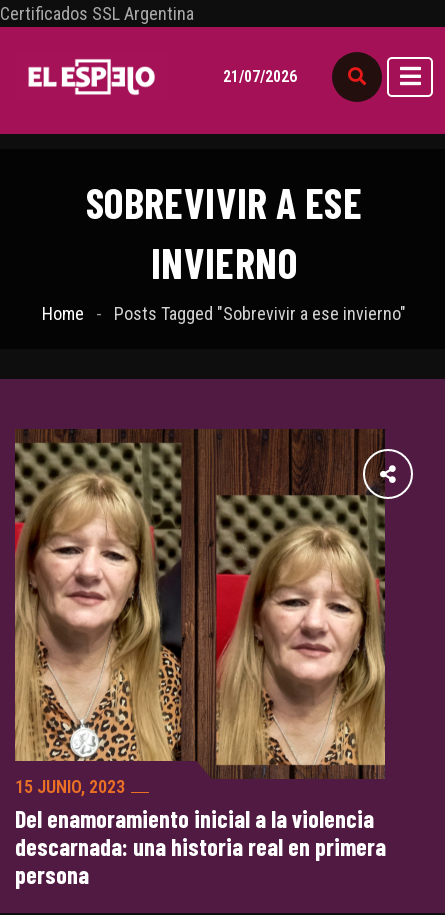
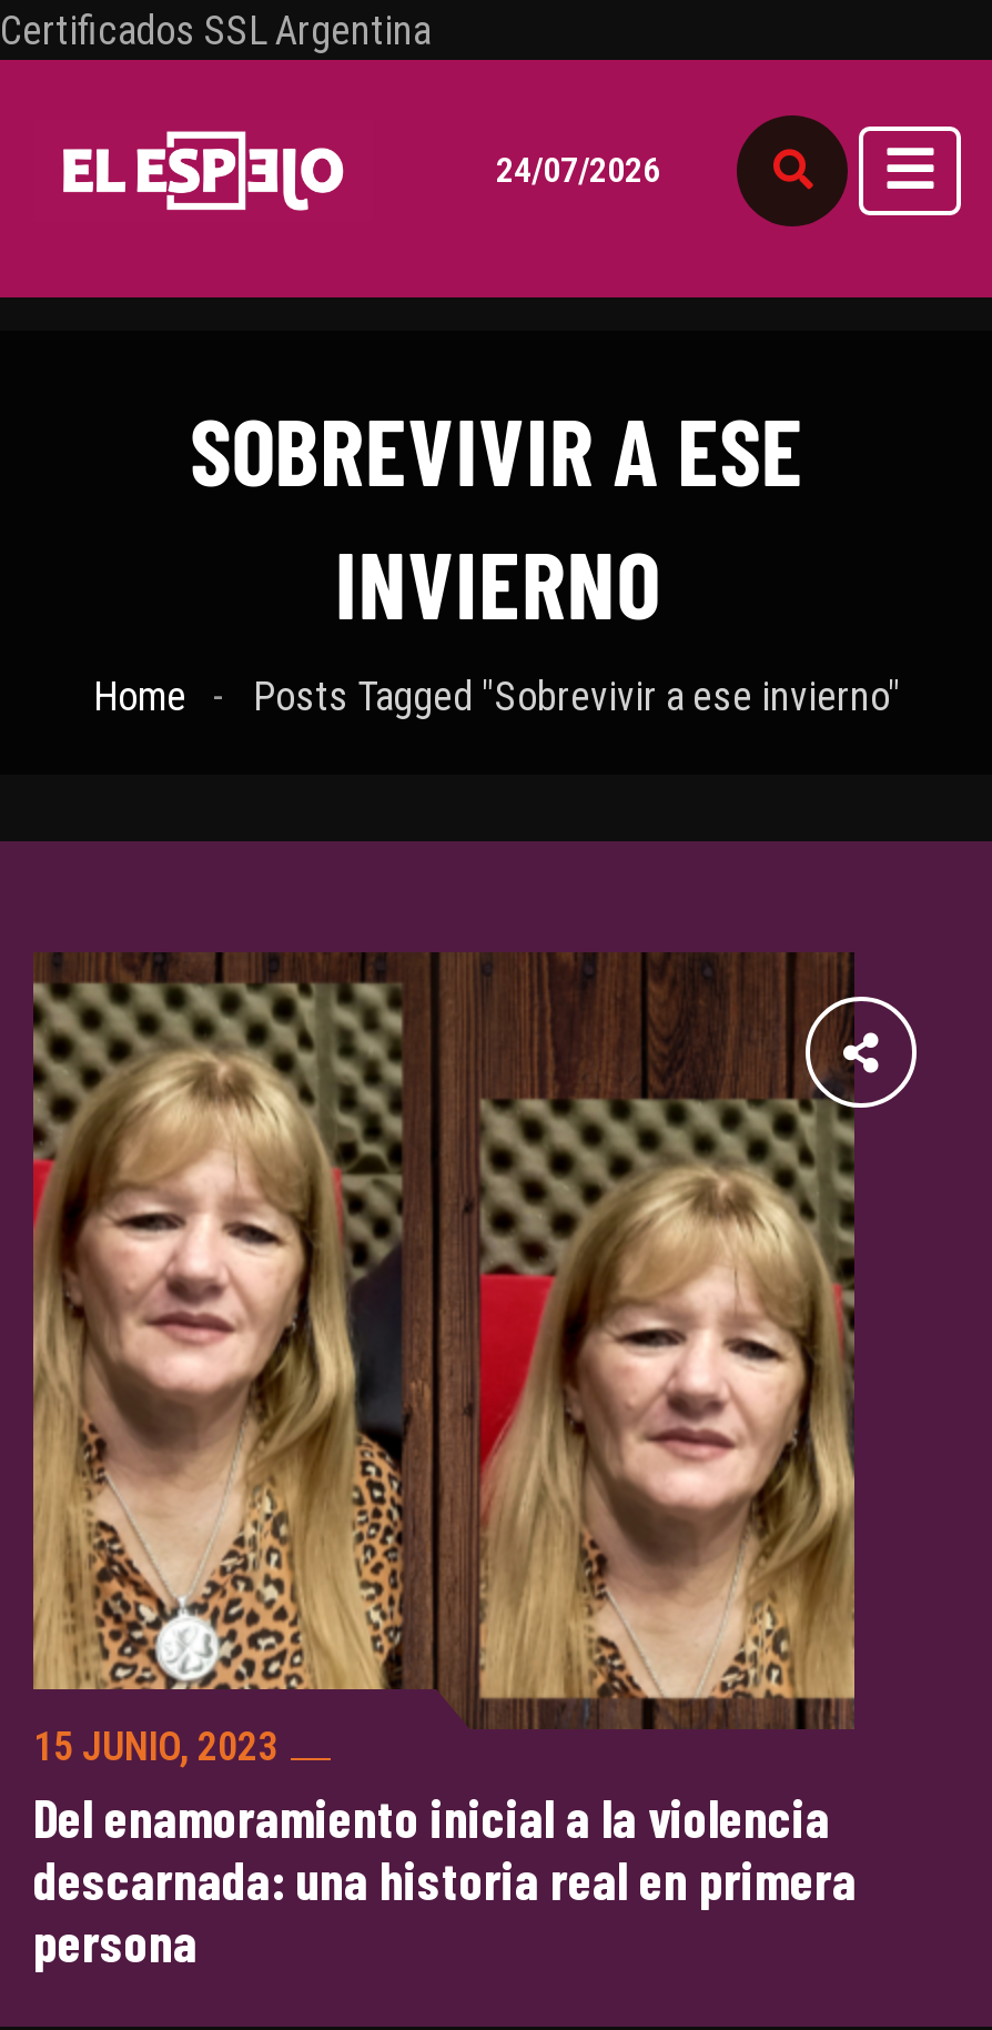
- 21/07/2026
+ 24/07/2026
